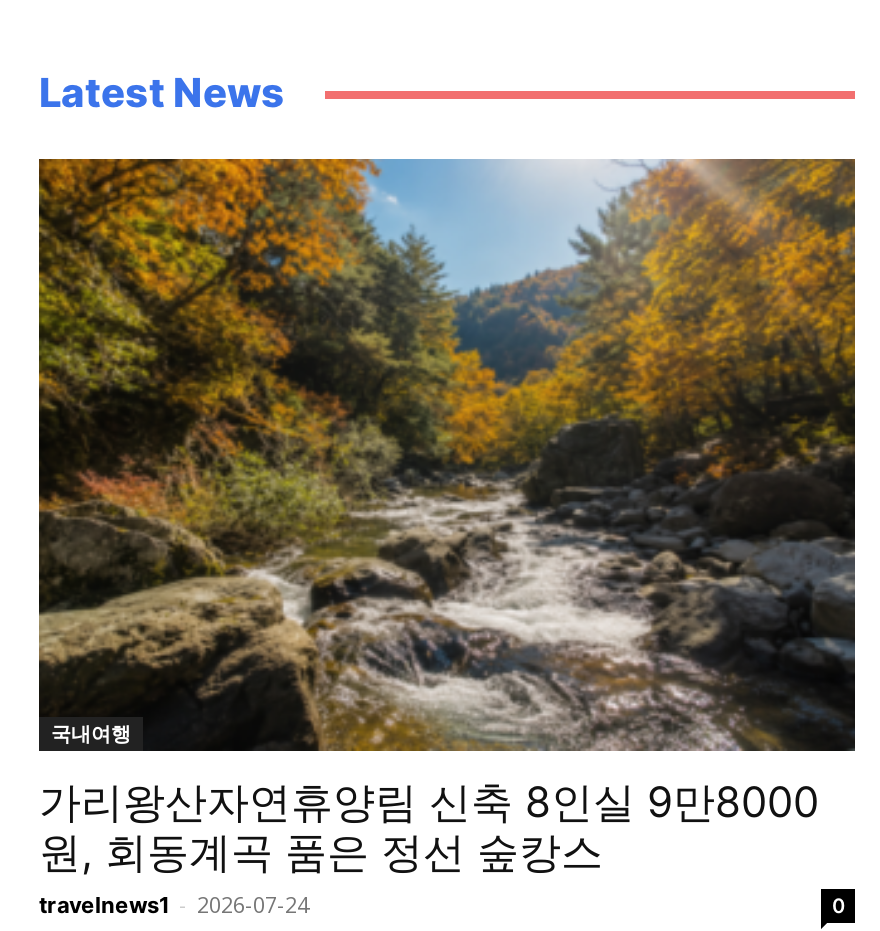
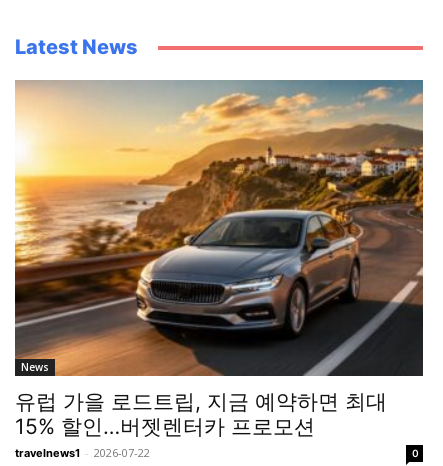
- [image]
- 국내여행
+ [image]
+ News

- 가리왕산자연휴양림 신축 8인실 9만8000
- 원, 회동계곡 품은 정선 숲캉스
- travelnews1 - 2026-07-24
+ 유럽 가을 로드트립, 지금 예약하면 최대
+ 15% 할인…버젯렌터카 프로모션
+ travelnews1 - 2026-07-22
